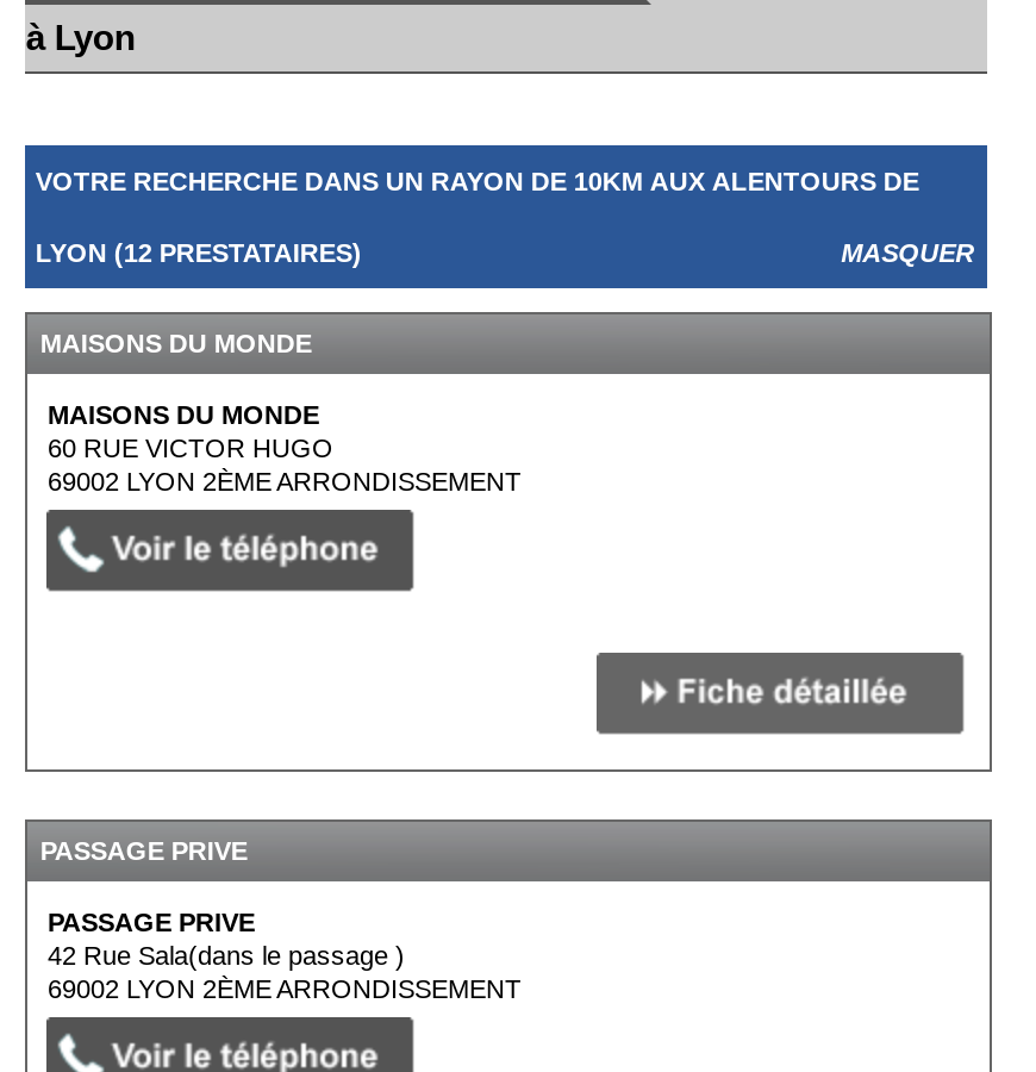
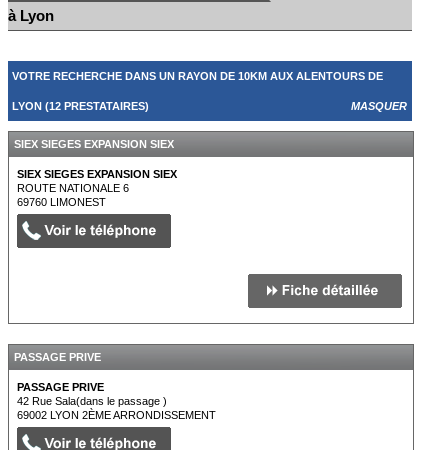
- MAISONS DU MONDE
+ SIEX SIEGES EXPANSION SIEX

- MAISONS DU MONDE
- 60 RUE VICTOR HUGO
- 69002 LYON 2ÈME ARRONDISSEMENT
+ SIEX SIEGES EXPANSION SIEX
+ ROUTE NATIONALE 6
+ 69760 LIMONEST
